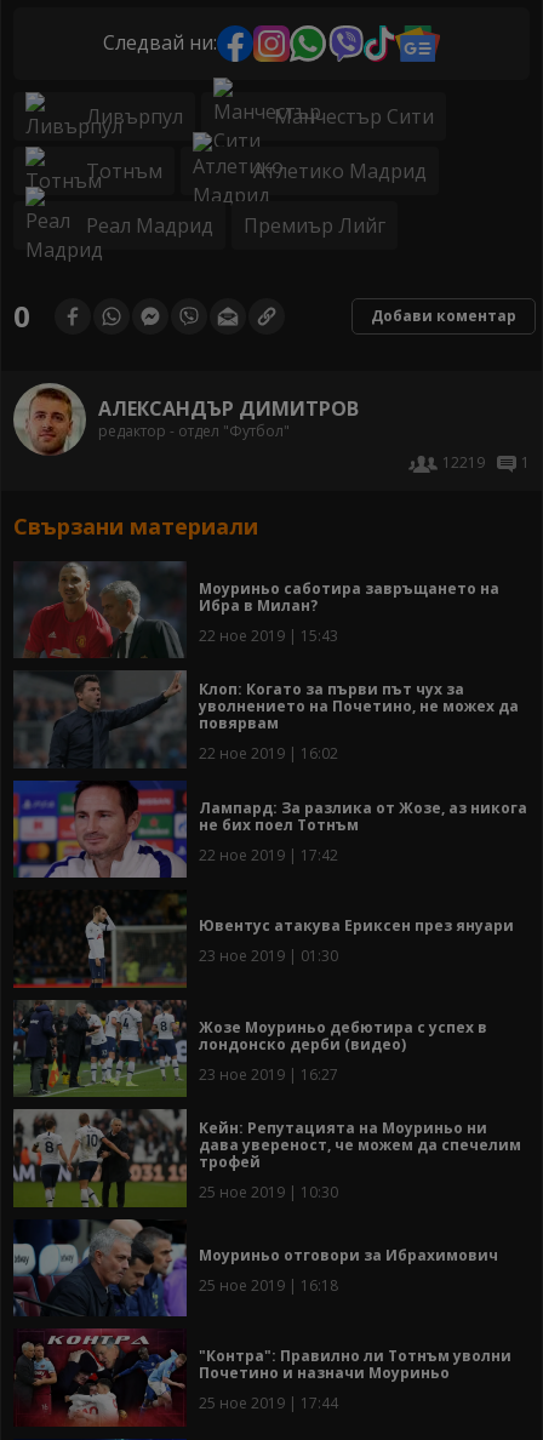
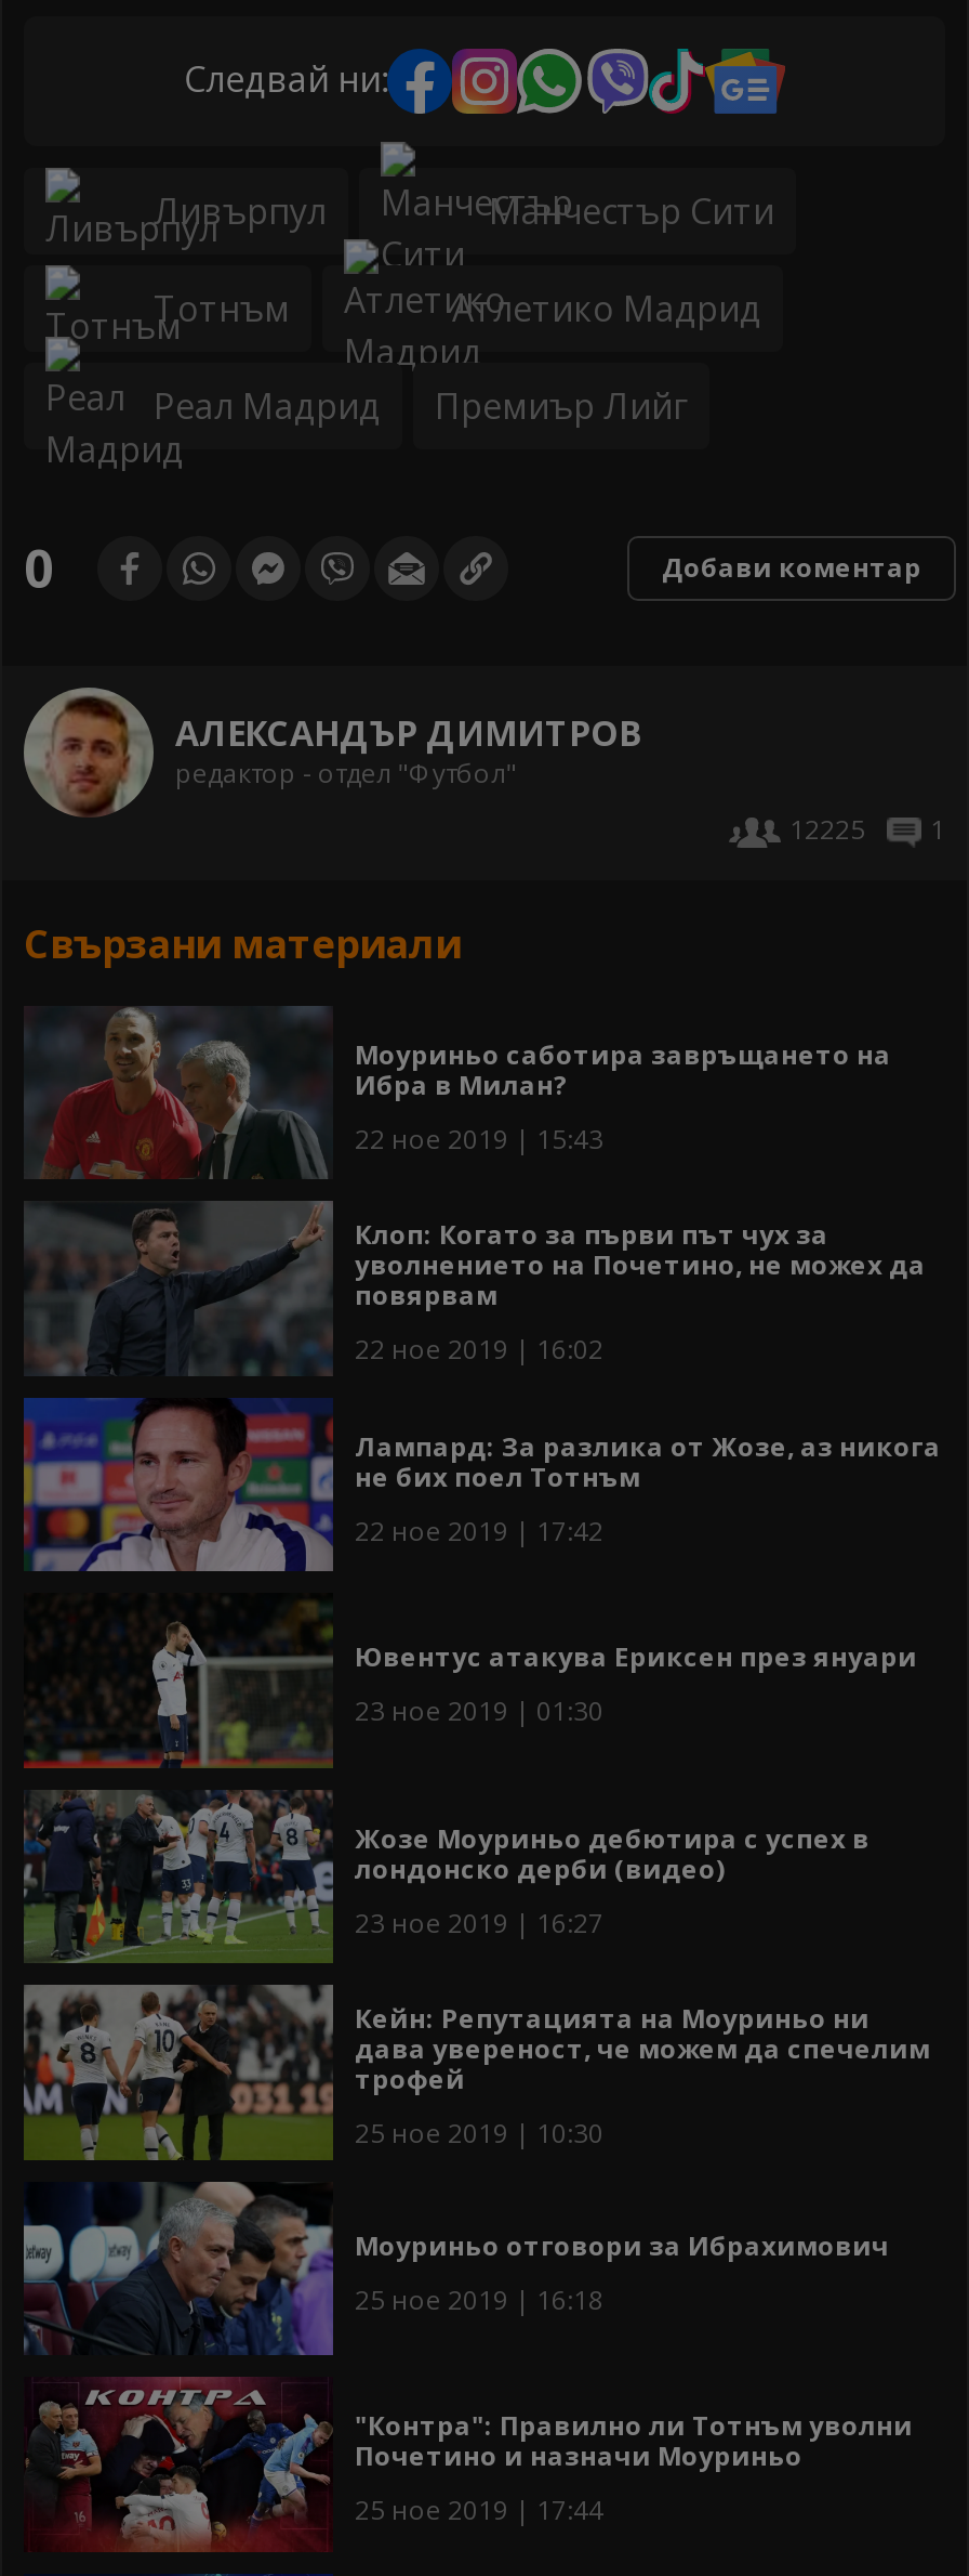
- 12219 1
+ 12225 1
